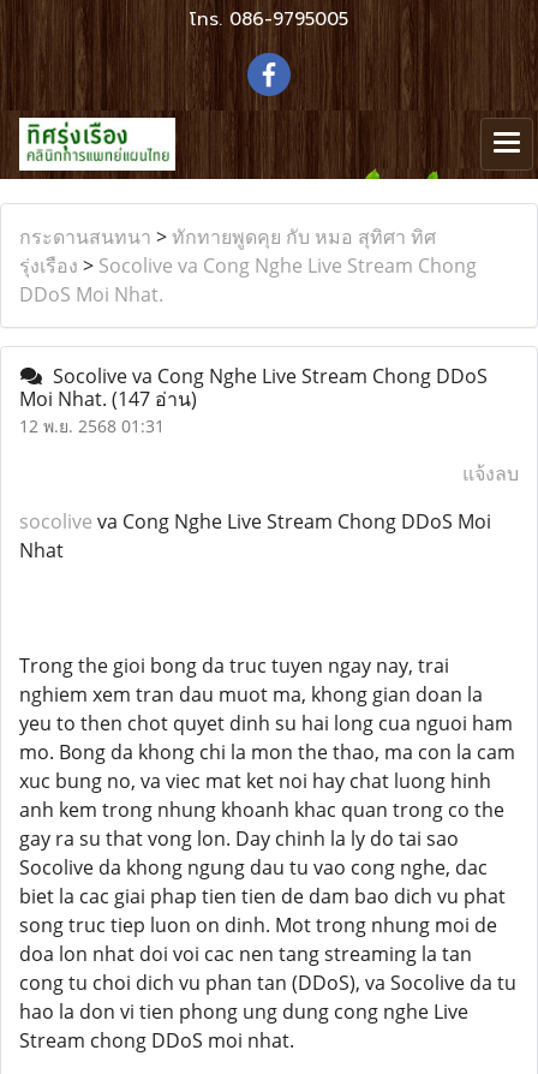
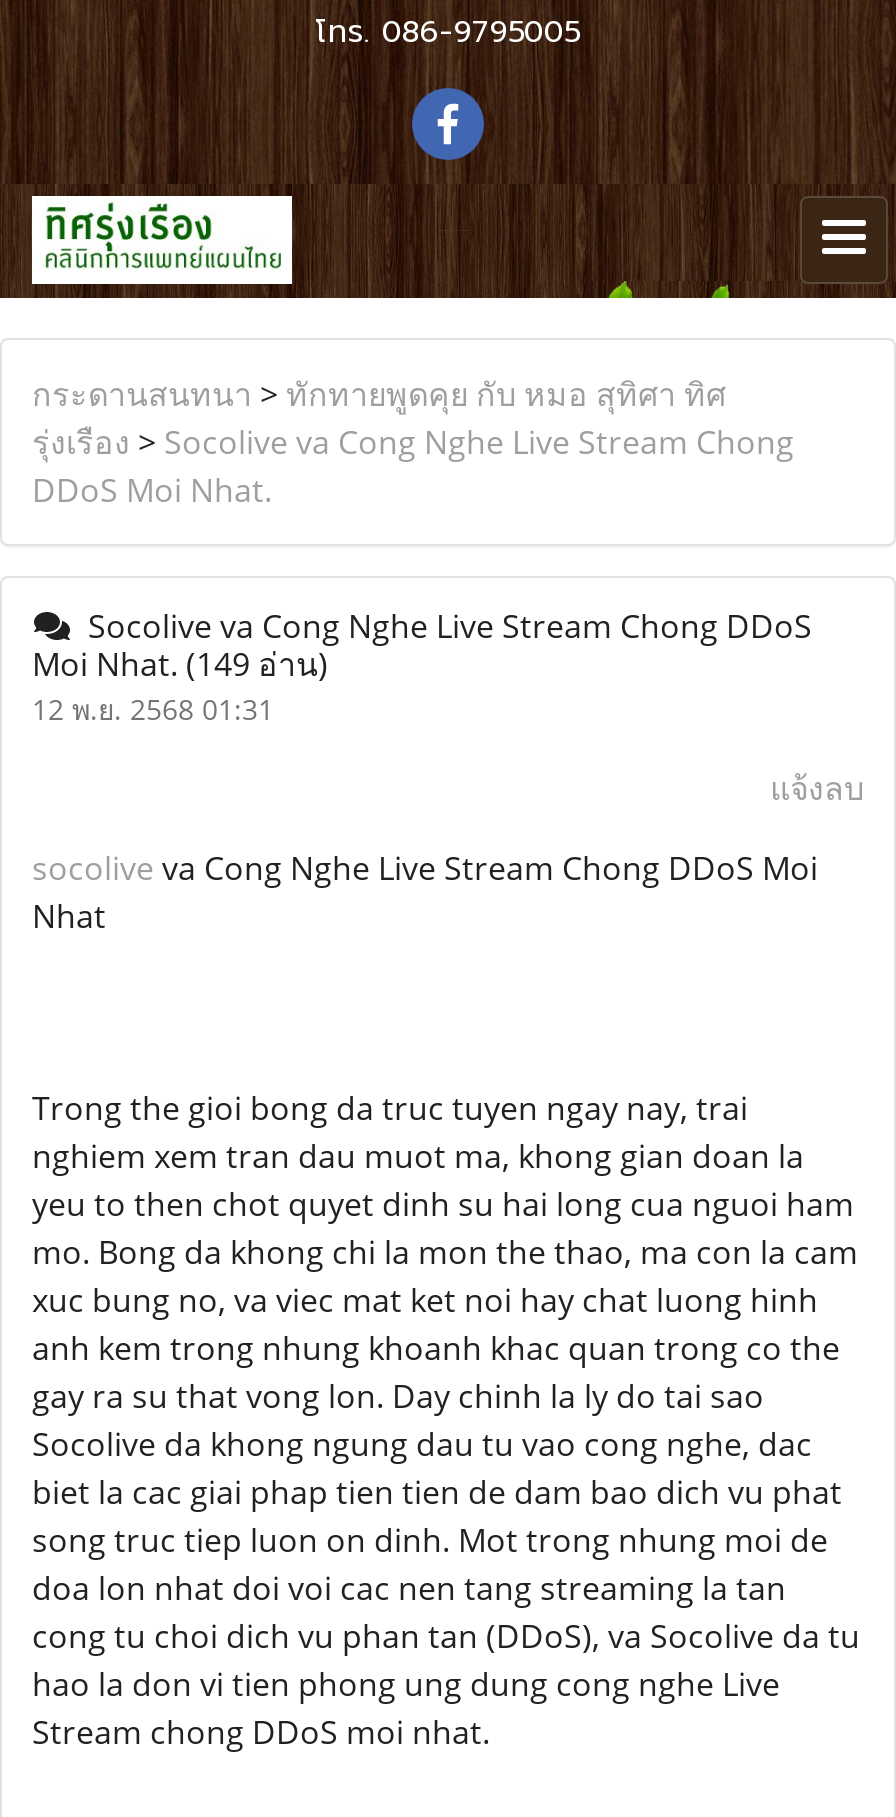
- Moi Nhat. (147 อ่าน)
+ Moi Nhat. (149 อ่าน)
